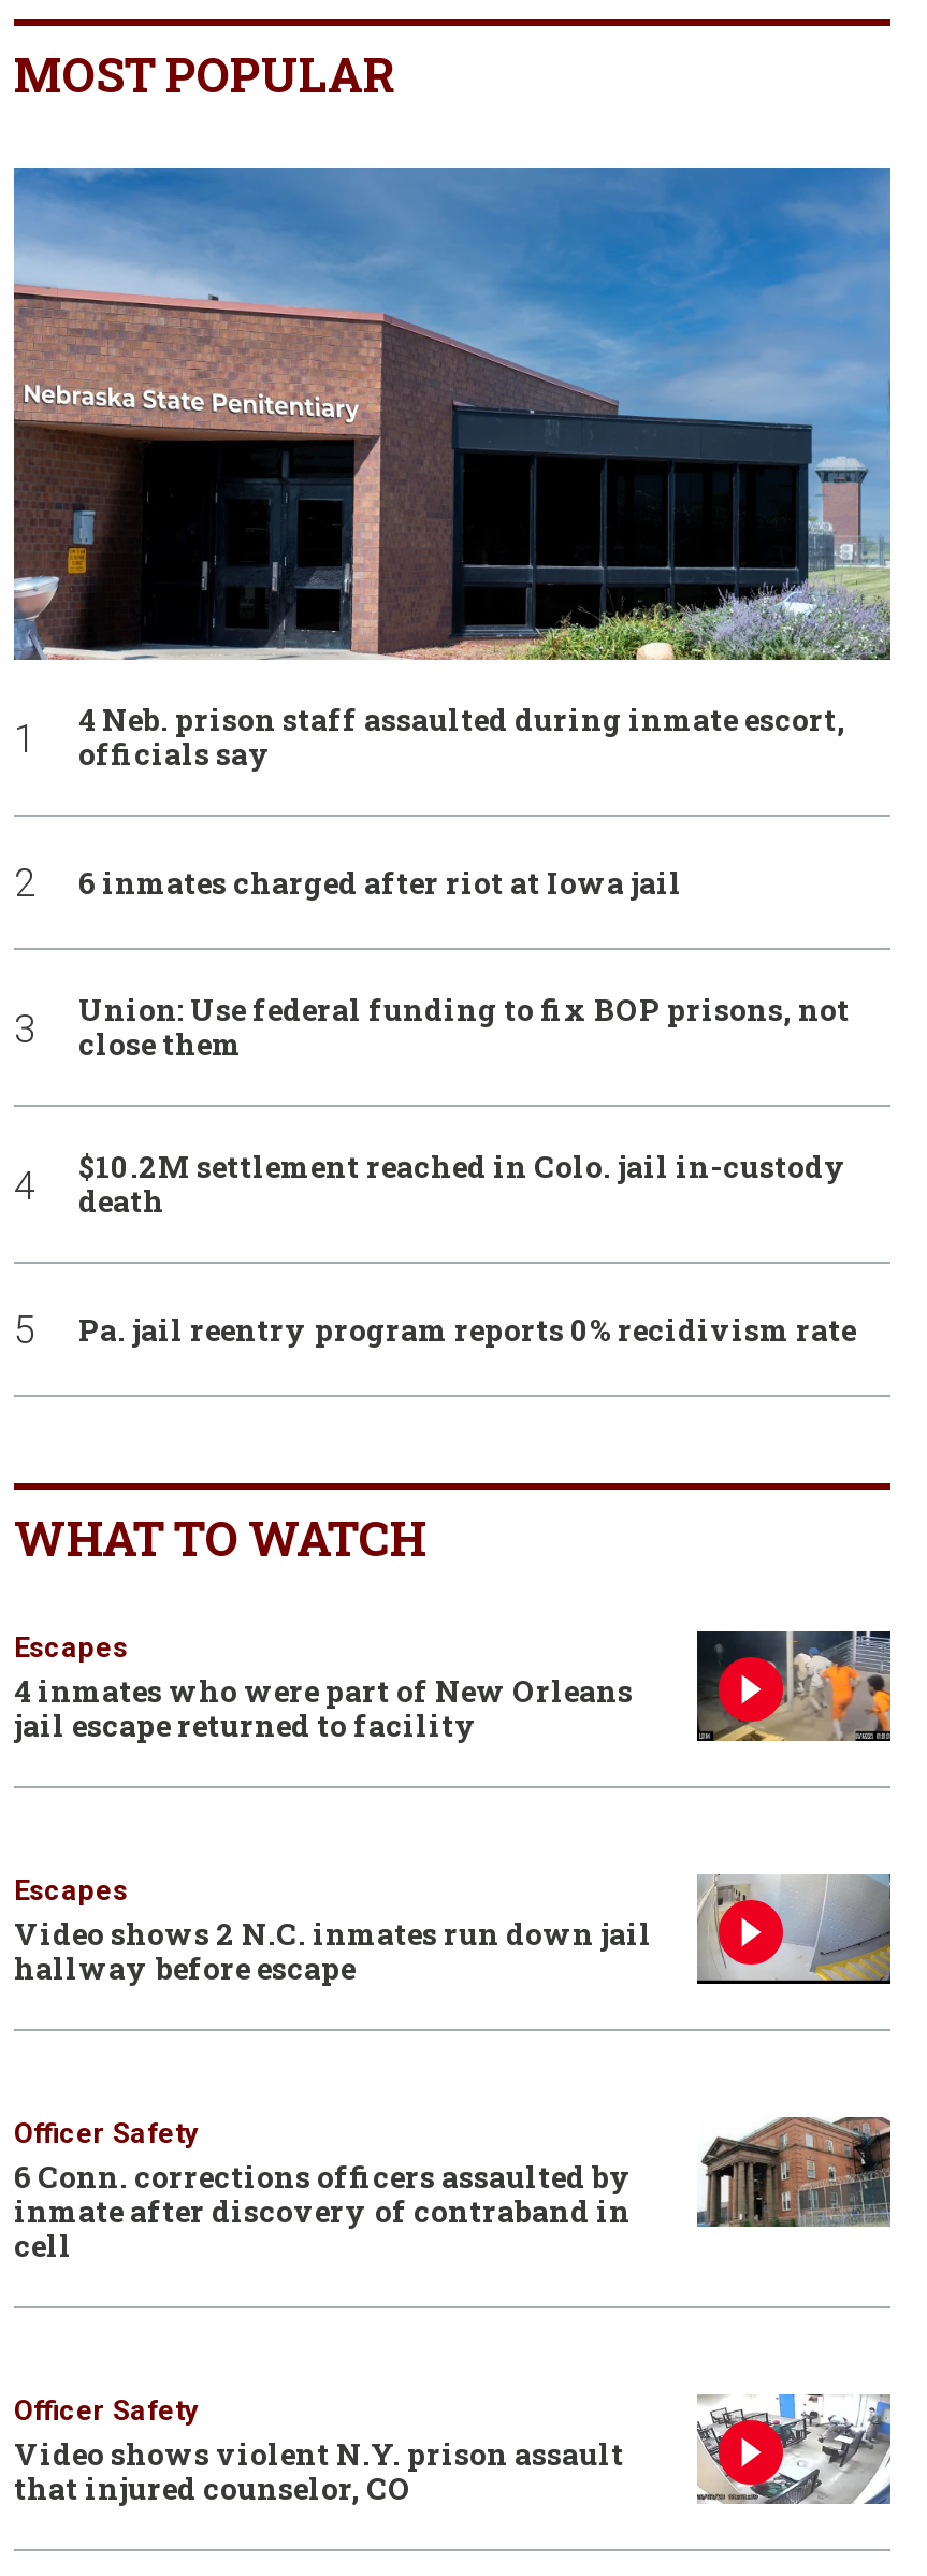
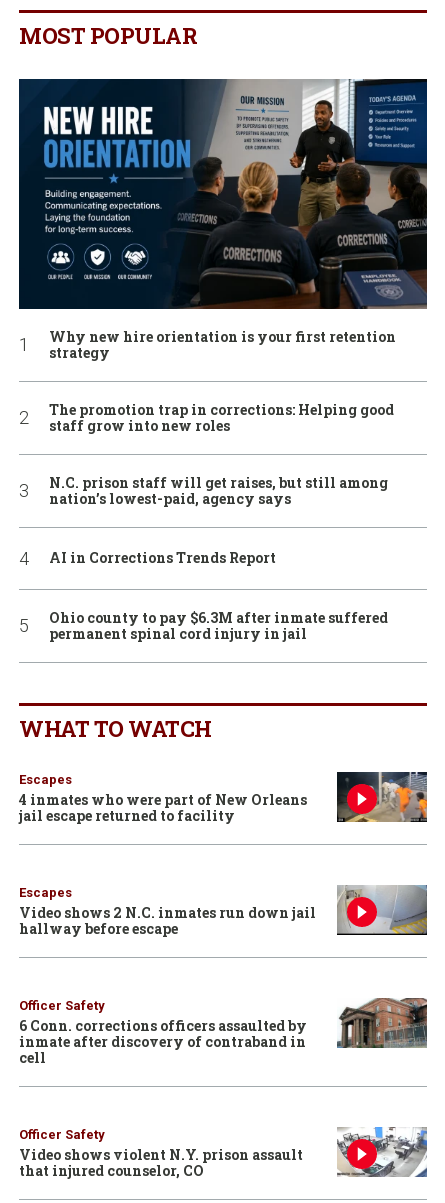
- [image]
- 4 Neb. prison staff assaulted during inmate escort,
- officials say
+ [image]
+ Why new hire orientation is your first retention
+ strategy

- 6 inmates charged after riot at Iowa jail
+ The promotion trap in corrections: Helping good
+ staff grow into new roles

- Union: Use federal funding to fix BOP prisons, not
- close them
+ N.C. prison staff will get raises, but still among
+ nation’s lowest-paid, agency says

- $10.2M settlement reached in Colo. jail in-custody
- death
+ AI in Corrections Trends Report

- Pa. jail reentry program reports 0% recidivism rate
+ Ohio county to pay $6.3M after inmate suffered
+ permanent spinal cord injury in jail
